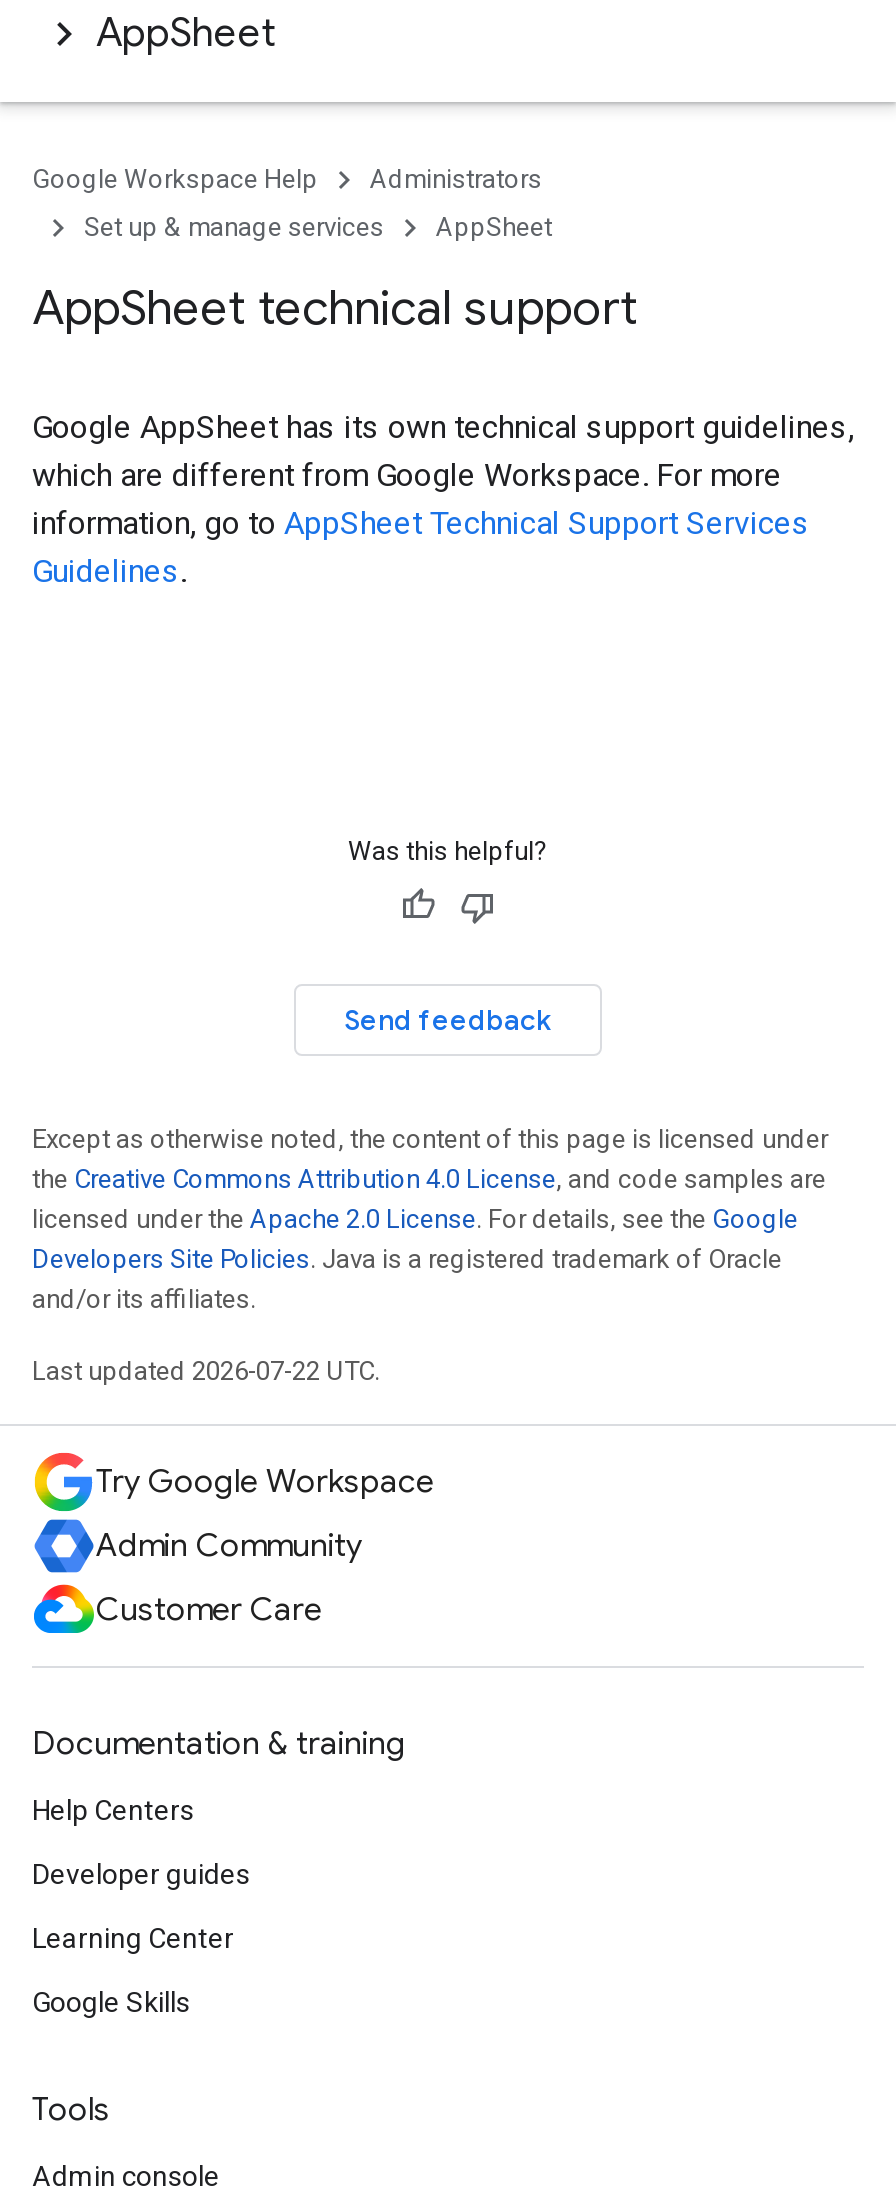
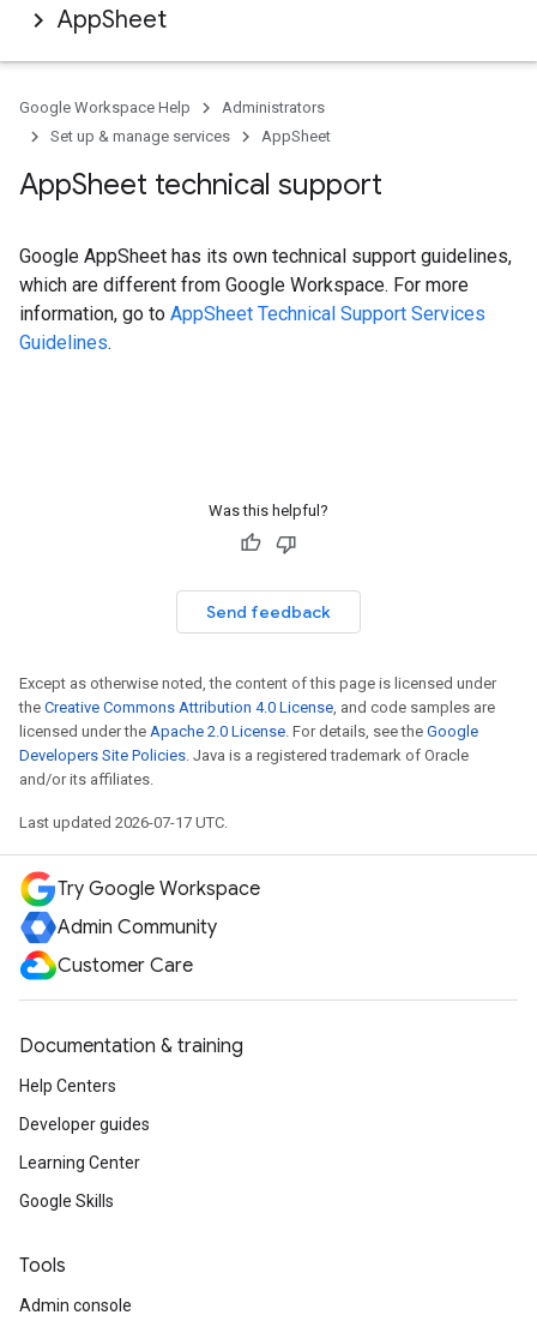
- Last updated 2026-07-22 UTC.
+ Last updated 2026-07-17 UTC.
